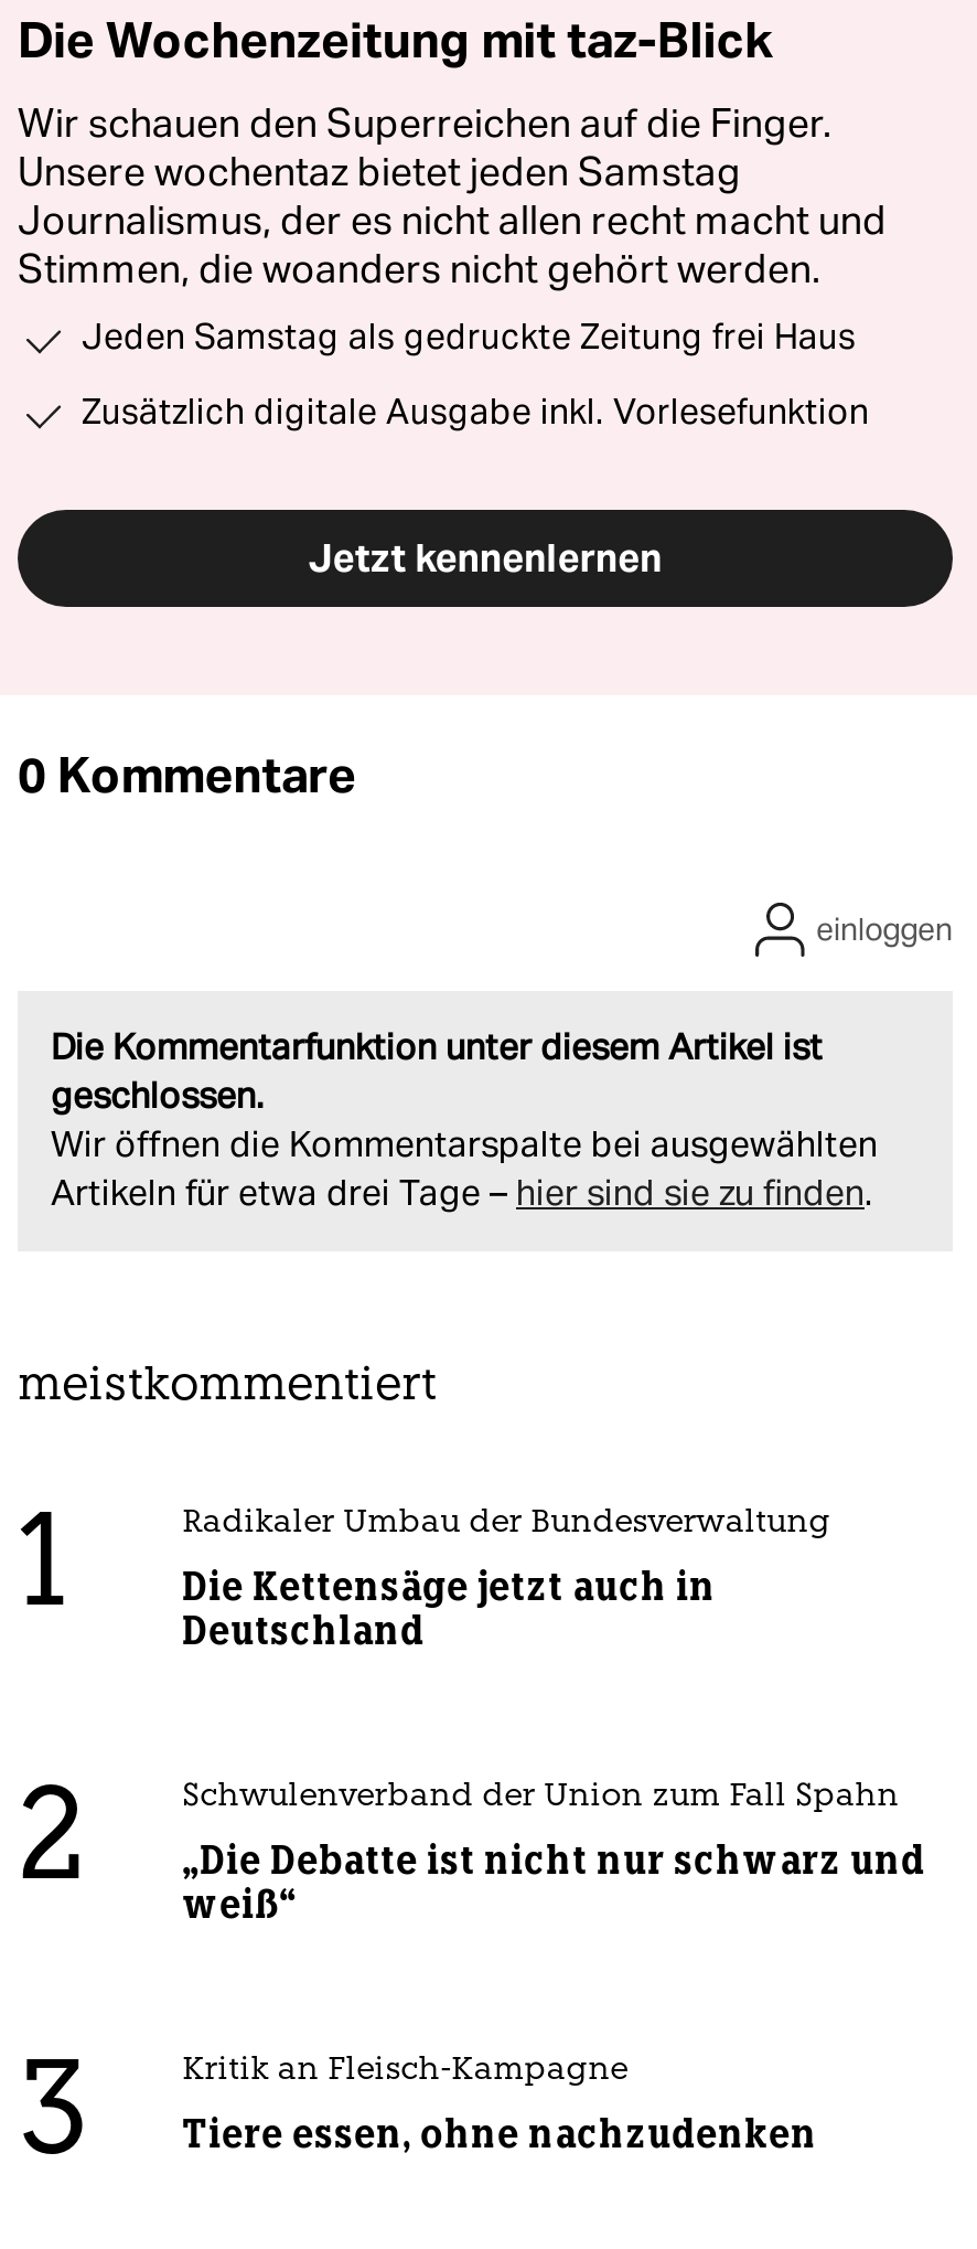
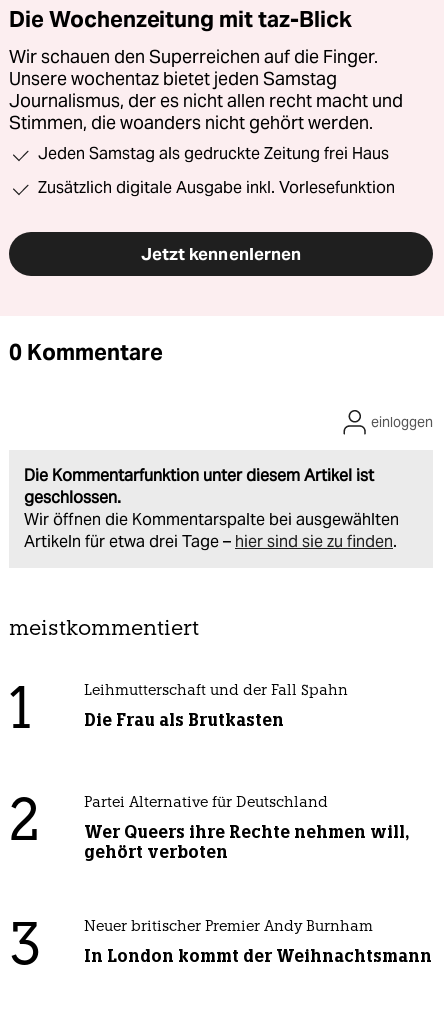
- Radikaler Umbau der Bundesverwaltung
+ Leihmutterschaft und der Fall Spahn

- Die Kettensäge jetzt auch in
- Deutschland
+ Die Frau als Brutkasten

- Schwulenverband der Union zum Fall Spahn
+ Partei Alternative für Deutschland

- „Die Debatte ist nicht nur schwarz und
- weiß“
+ Wer Queers ihre Rechte nehmen will,
+ gehört verboten

- Kritik an Fleisch-Kampagne
+ Neuer britischer Premier Andy Burnham

- Tiere essen, ohne nachzudenken
+ In London kommt der Weihnachtsmann
